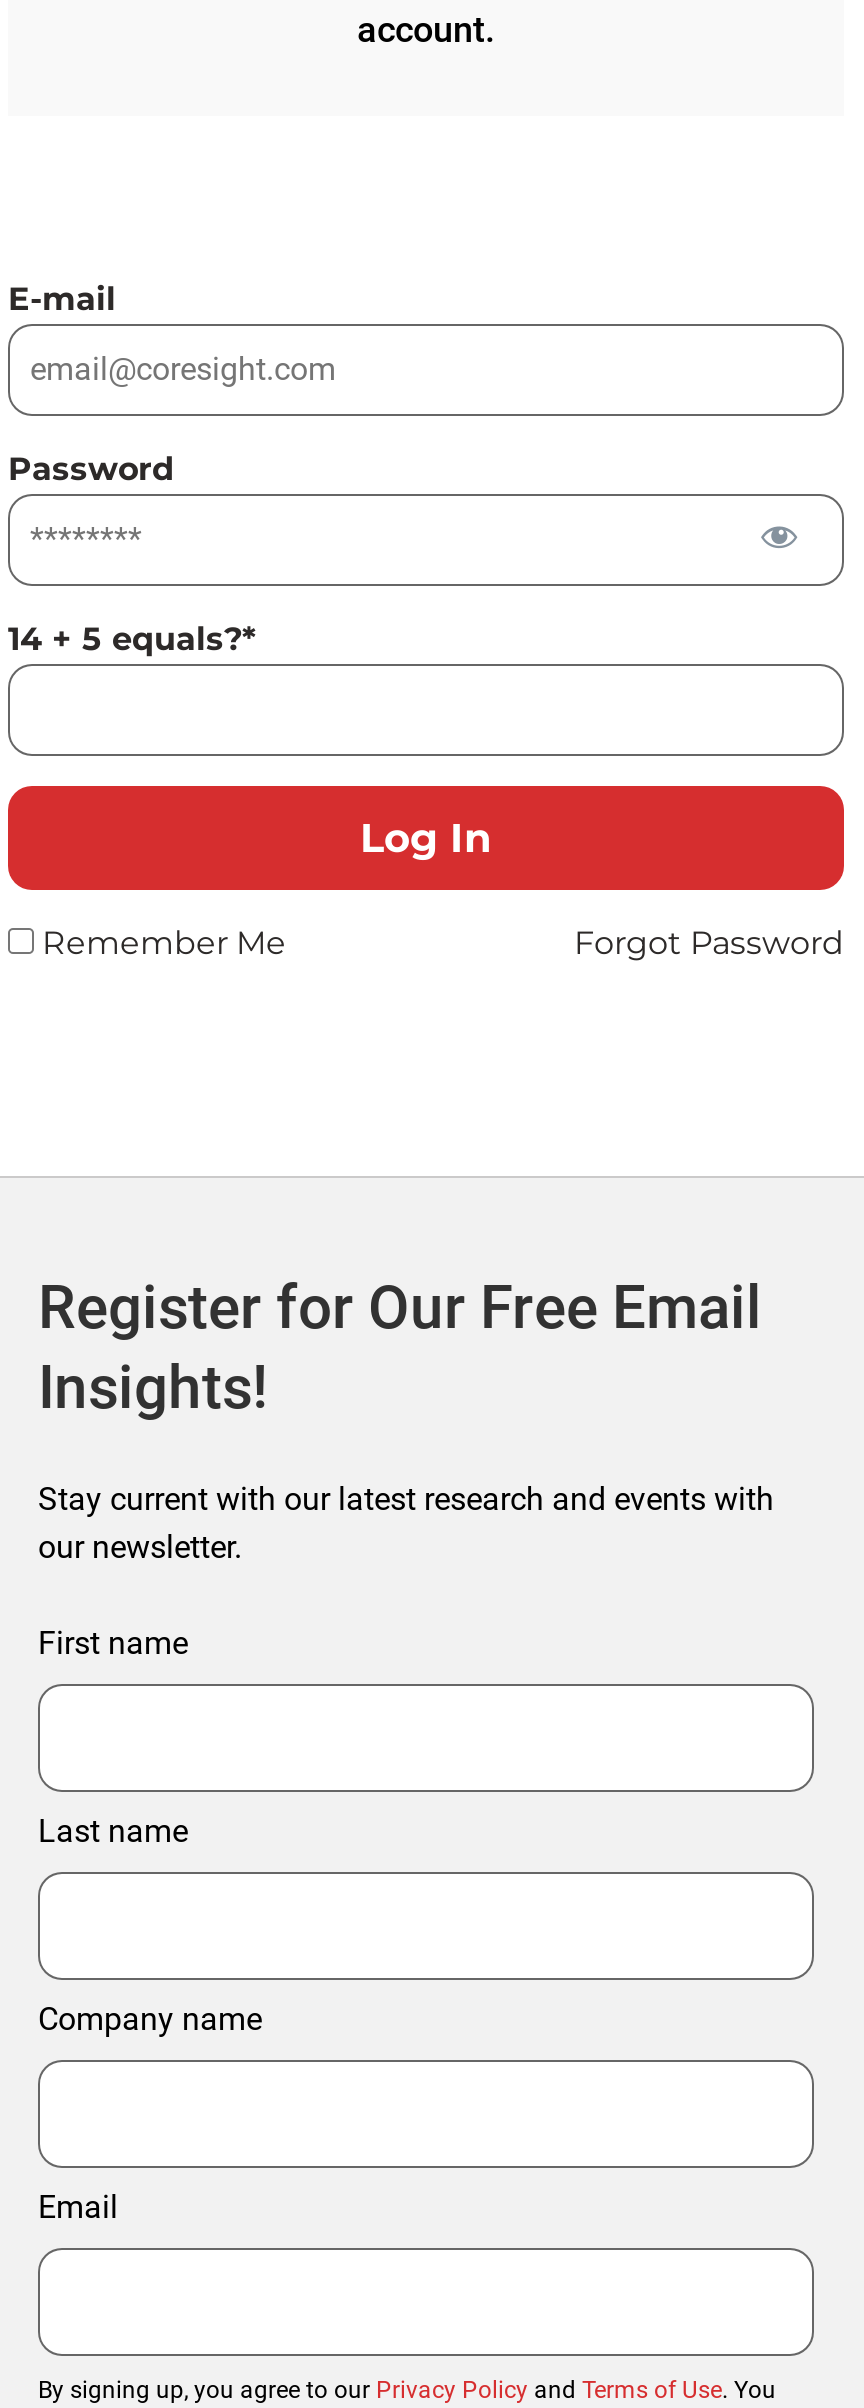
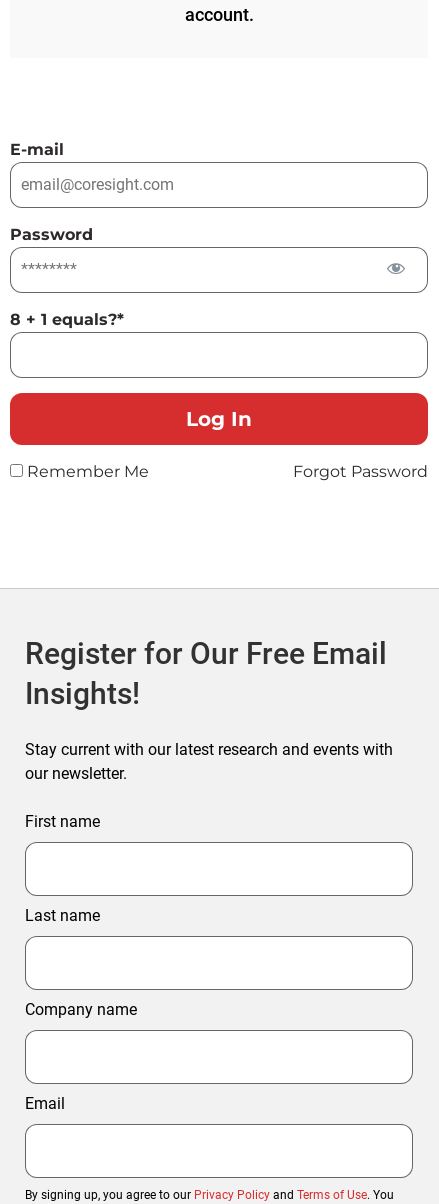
- 14 + 5 equals?*
+ 8 + 1 equals?*
